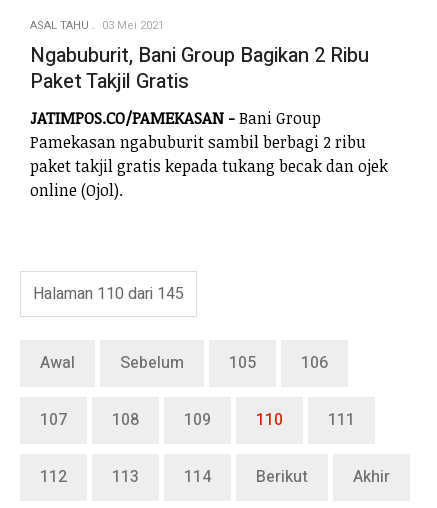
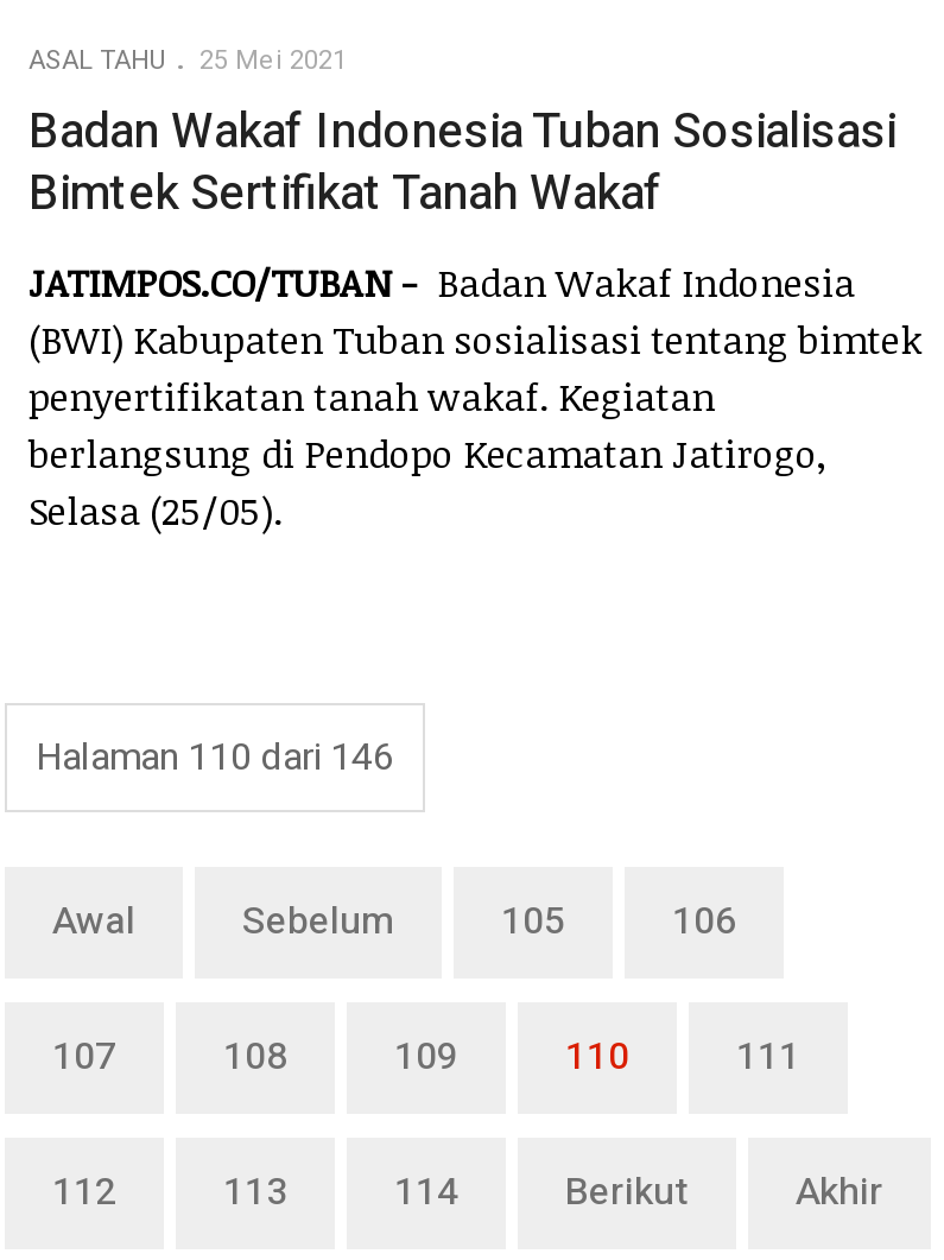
- 03 Mei 2021
- Ngabuburit, Bani Group Bagikan 2 Ribu
- Paket Takjil Gratis
- JATIMPOS.CO/PAMEKASAN - Bani Group
- Pamekasan ngabuburit sambil berbagi 2 ribu
- paket takjil gratis kepada tukang becak dan ojek
- online (Ojol).
+ 25 Mei 2021
+ Badan Wakaf Indonesia Tuban Sosialisasi
+ Bimtek Sertifikat Tanah Wakaf
+ JATIMPOS.CO/TUBAN - Badan Wakaf Indonesia
+ (BWI) Kabupaten Tuban sosialisasi tentang bimtek
+ penyertifikatan tanah wakaf. Kegiatan
+ berlangsung di Pendopo Kecamatan Jatirogo,
+ Selasa (25/05).

- Halaman 110 dari 145
+ Halaman 110 dari 146
